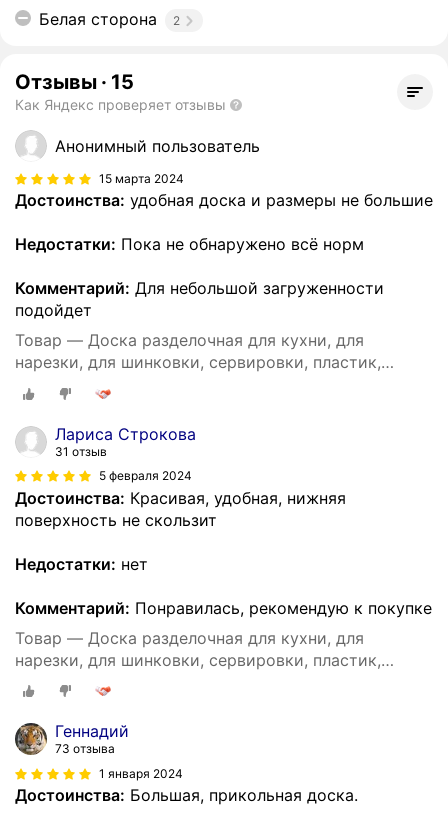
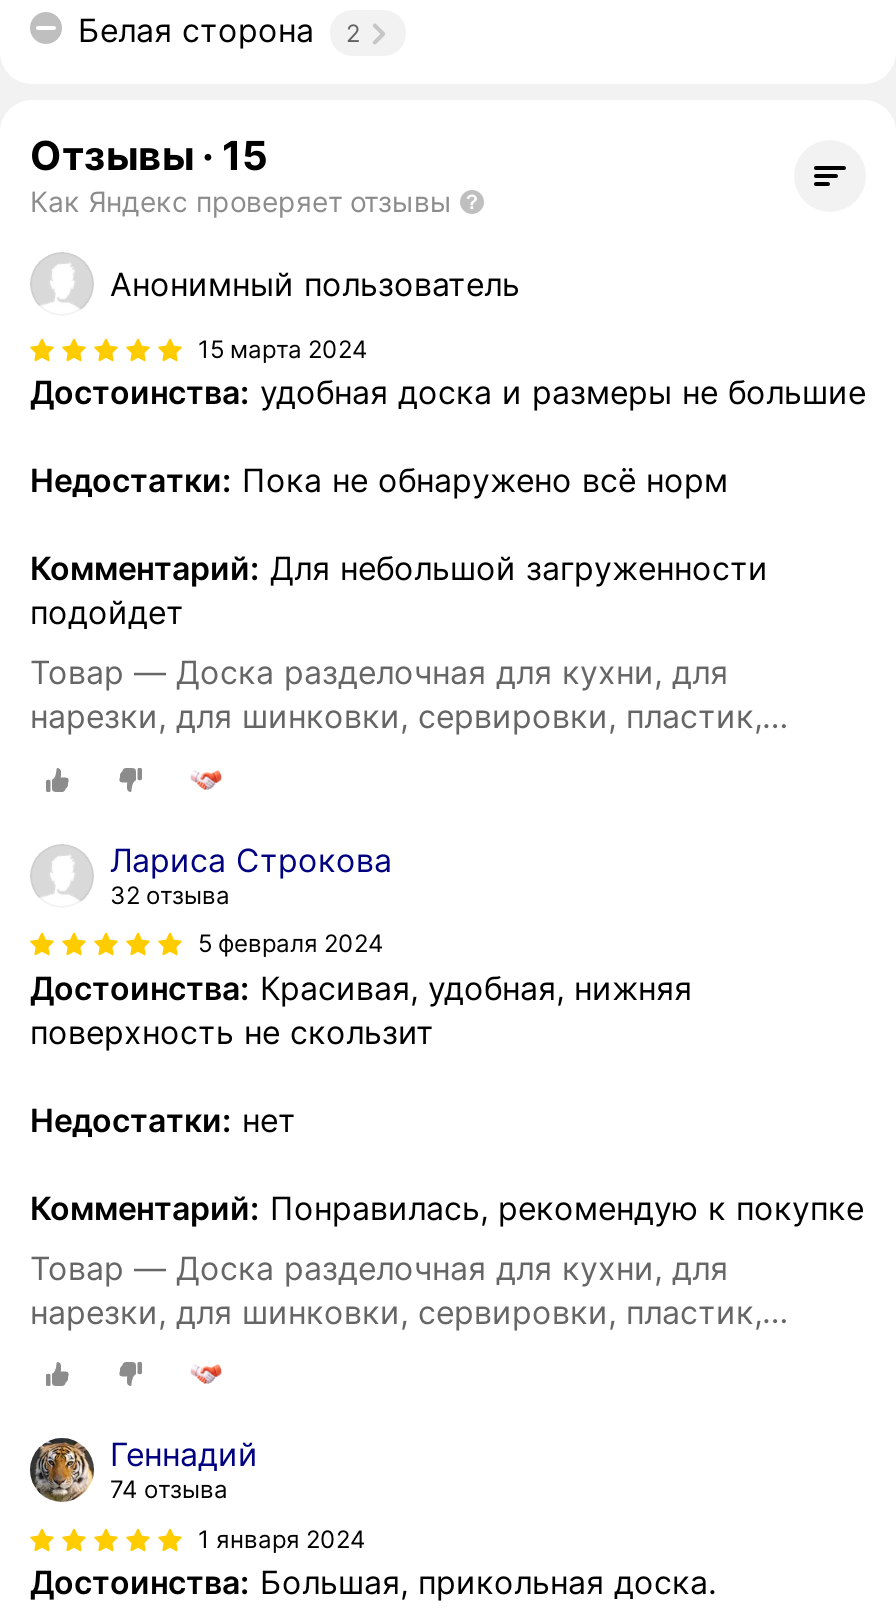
- 31 отзыв
+ 32 отзыва

- 73 отзыва
+ 74 отзыва
